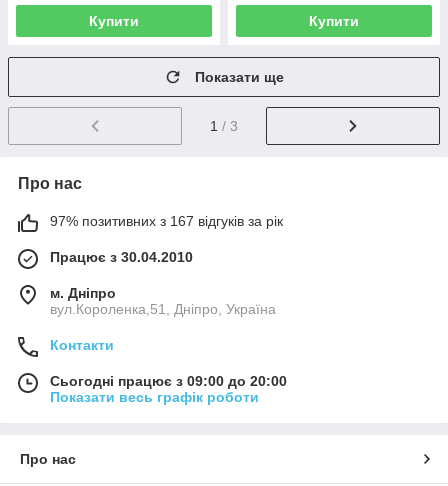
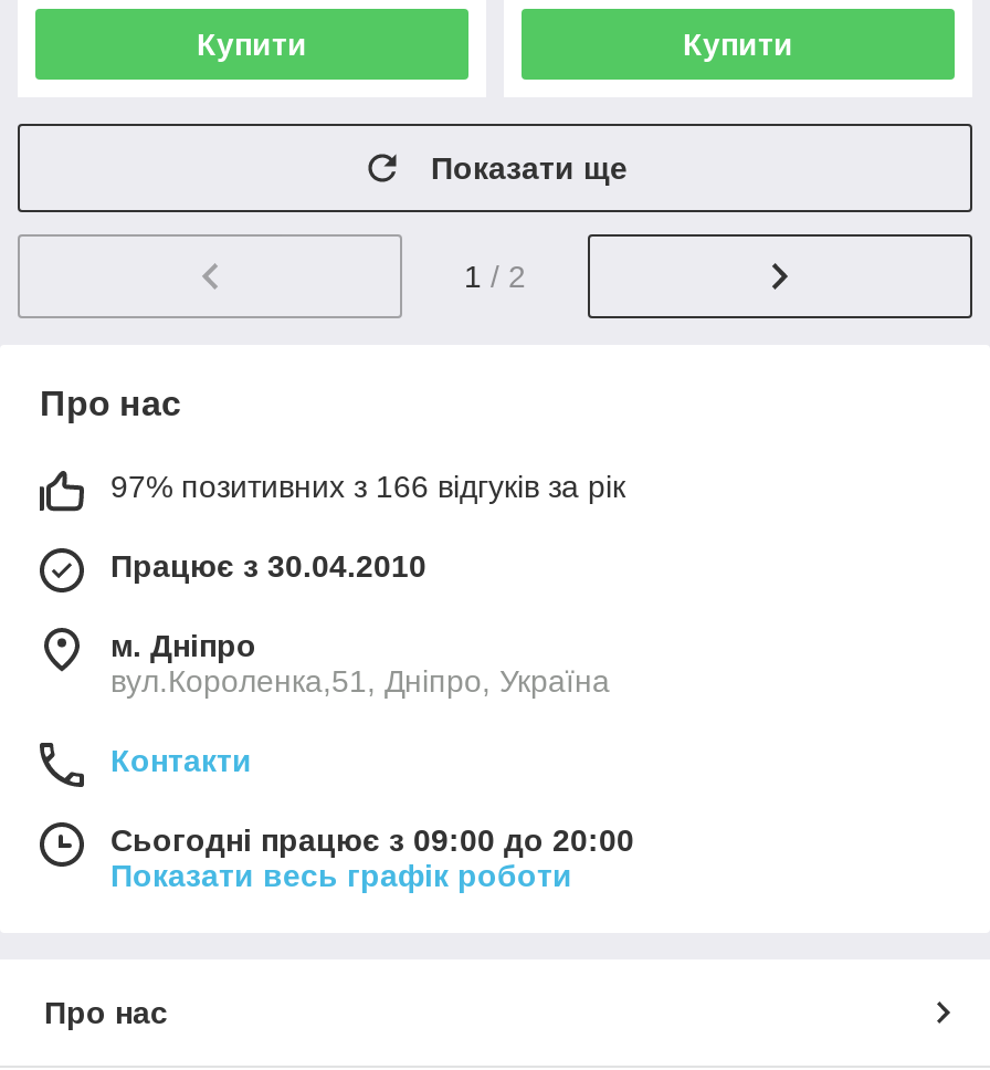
- 1 / 3
+ 1 / 2

- 97% позитивних з 167 відгуків за рік
+ 97% позитивних з 166 відгуків за рік
